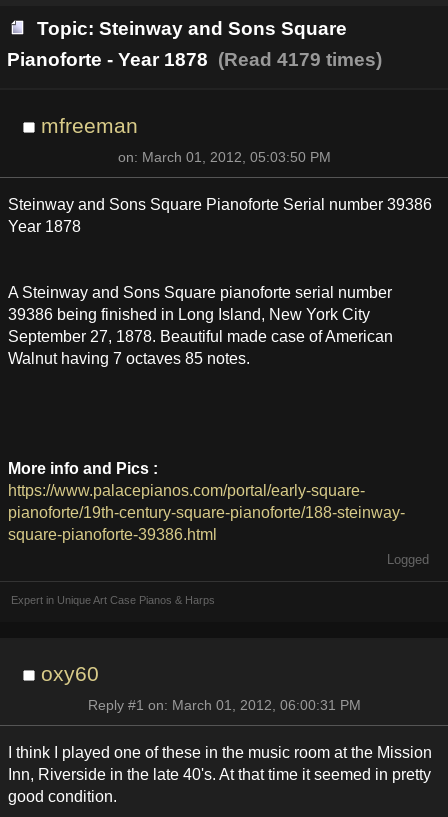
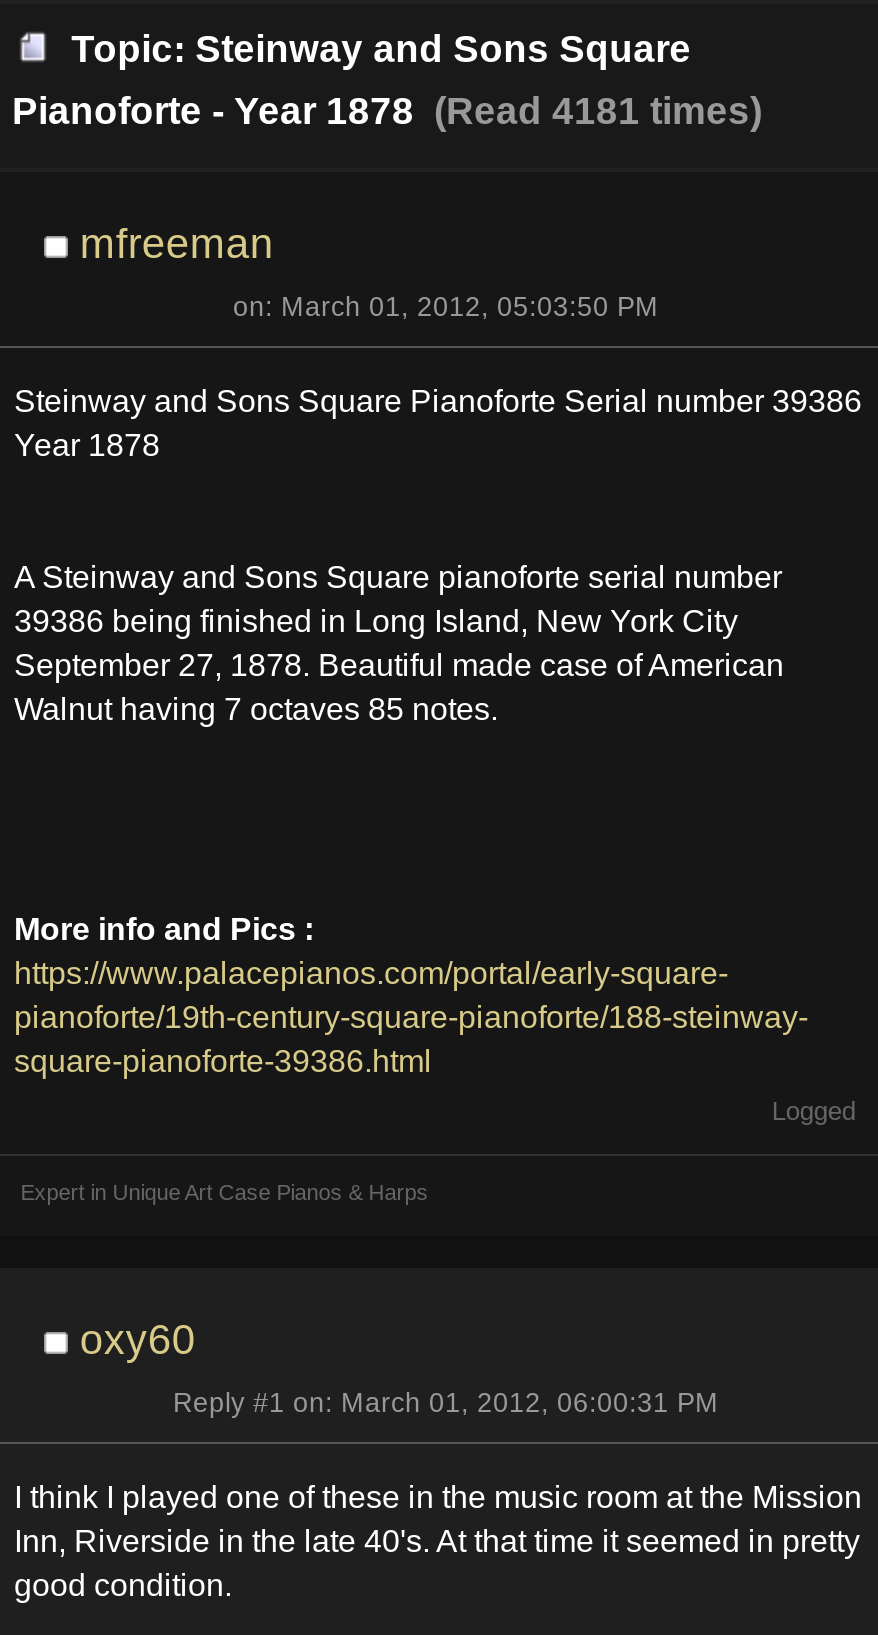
- Pianoforte - Year 1878 (Read 4179 times)
+ Pianoforte - Year 1878 (Read 4181 times)
